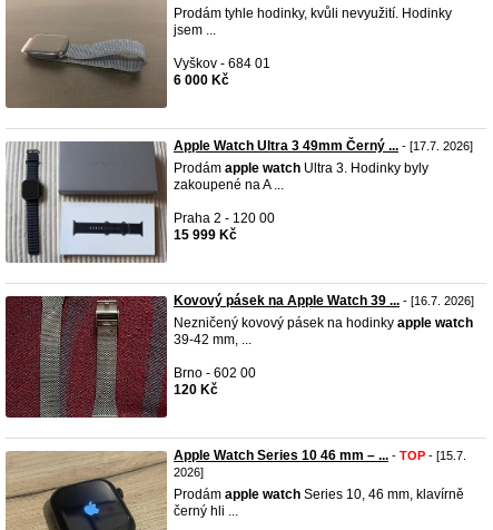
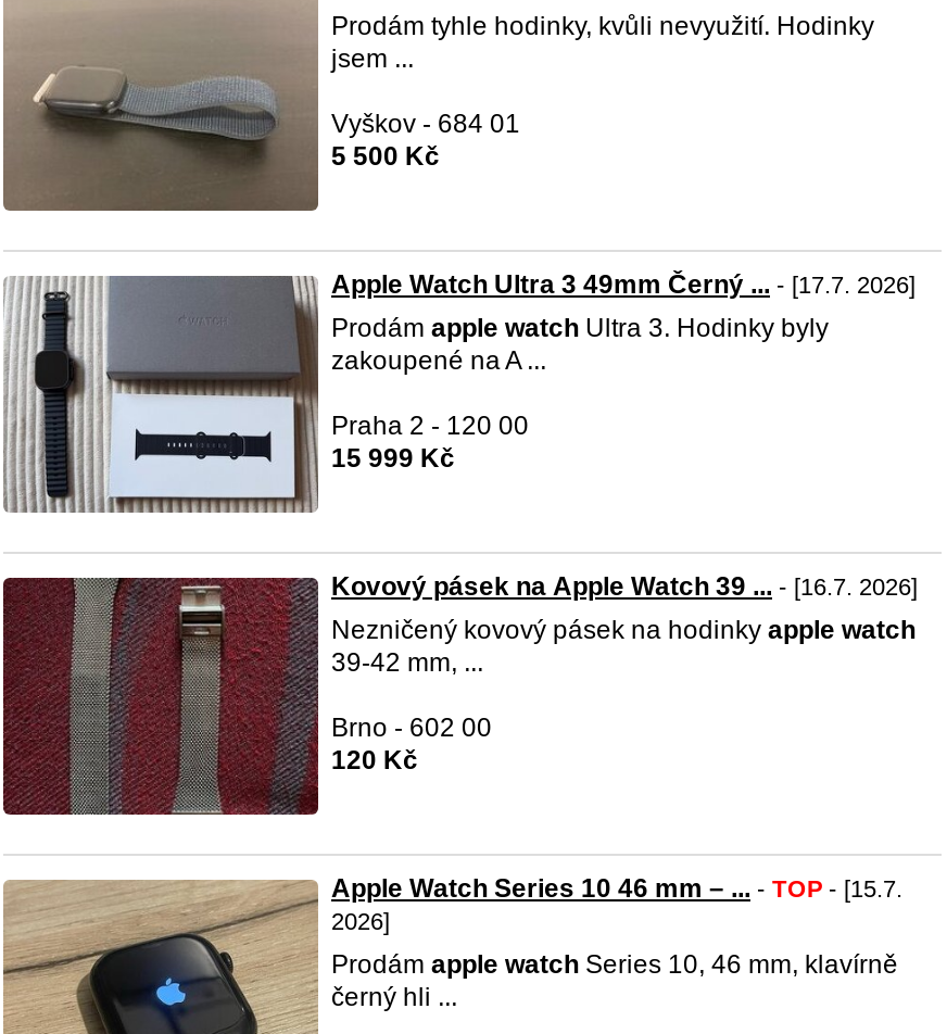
- 6 000 Kč
+ 5 500 Kč
